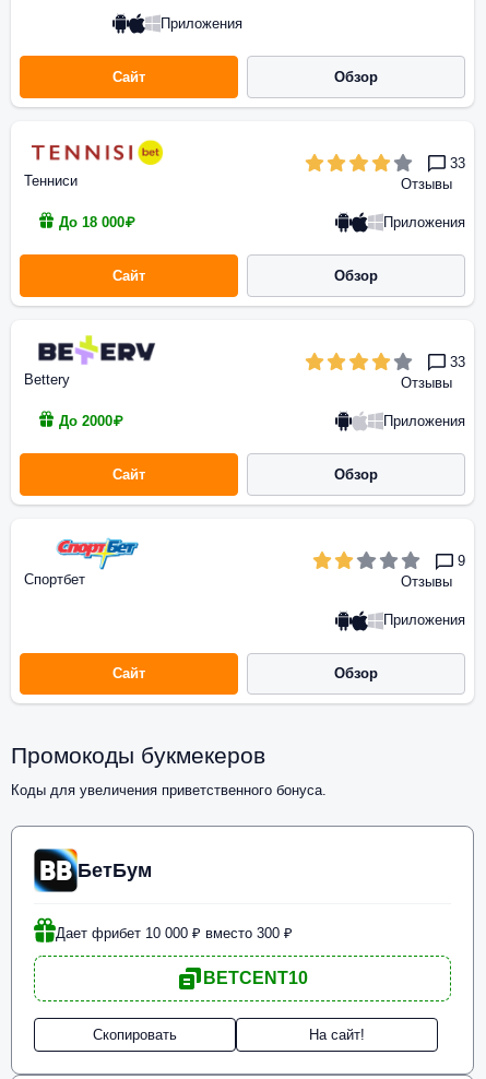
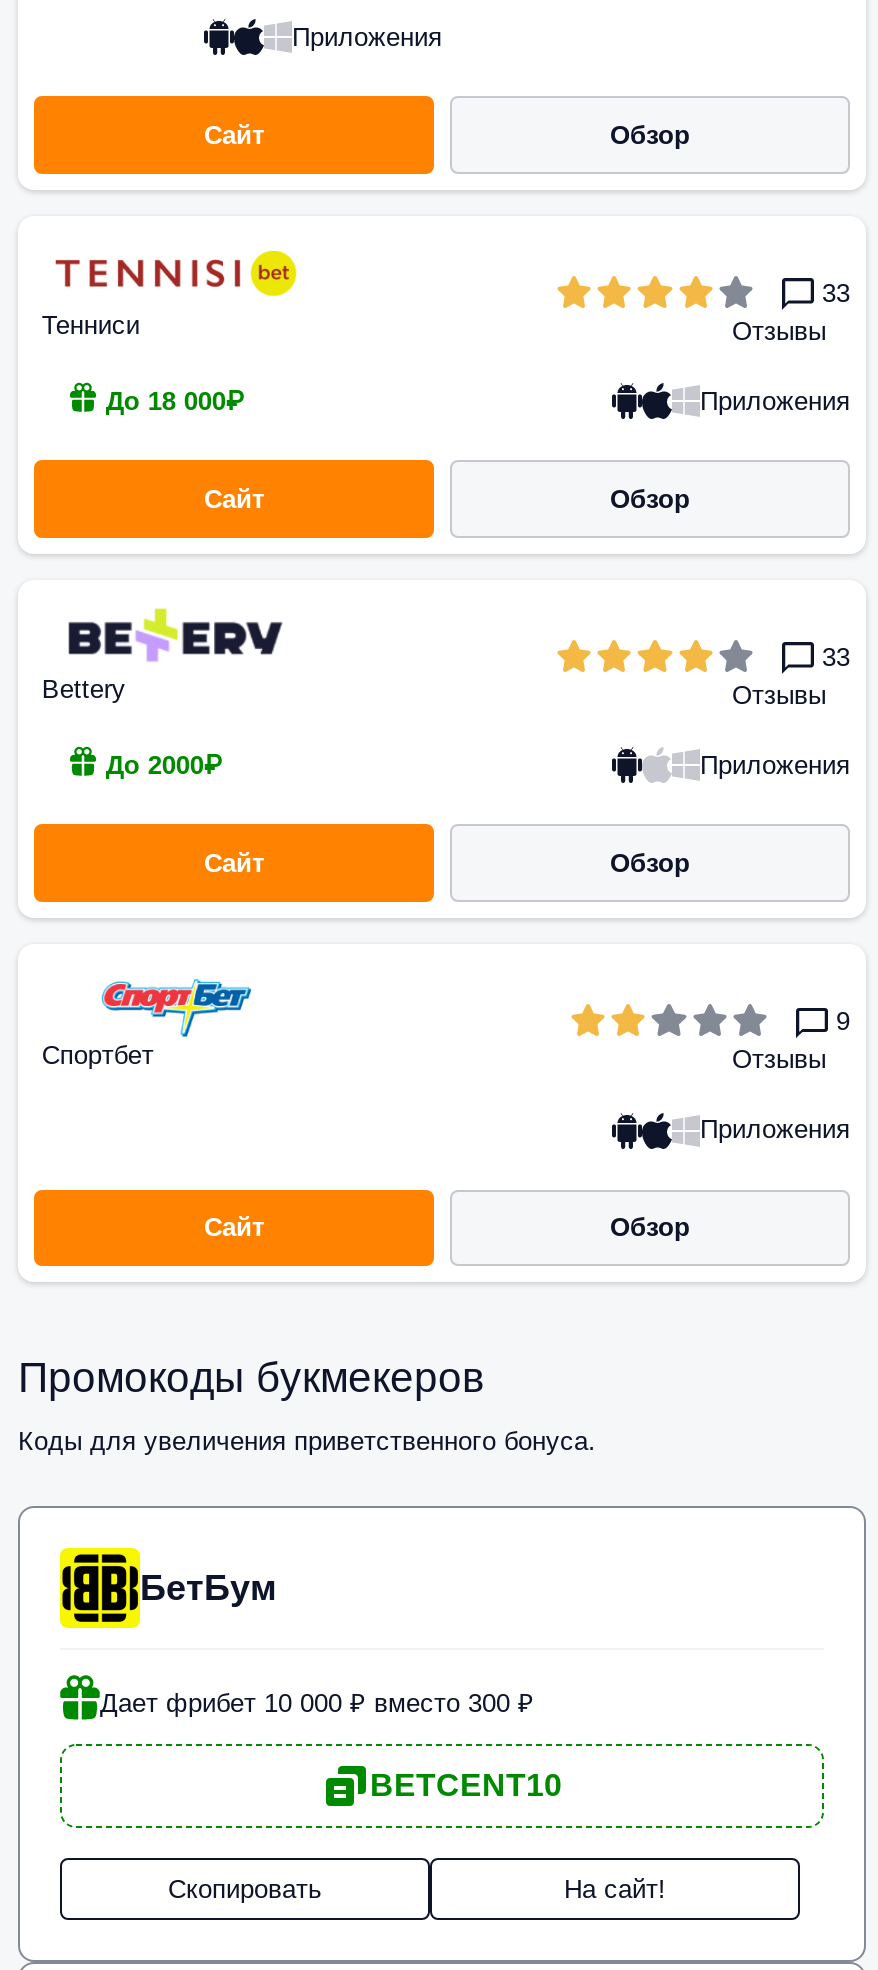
- [image]
+ [image]
